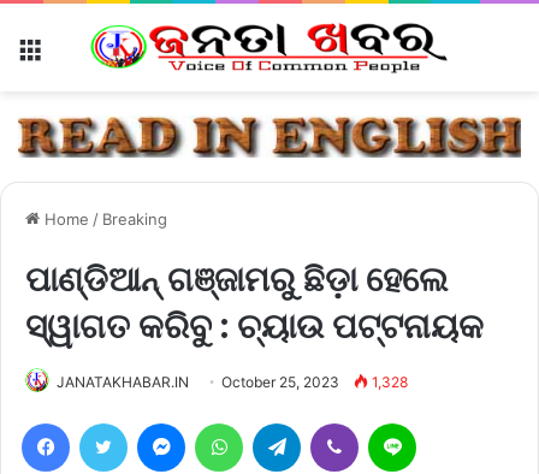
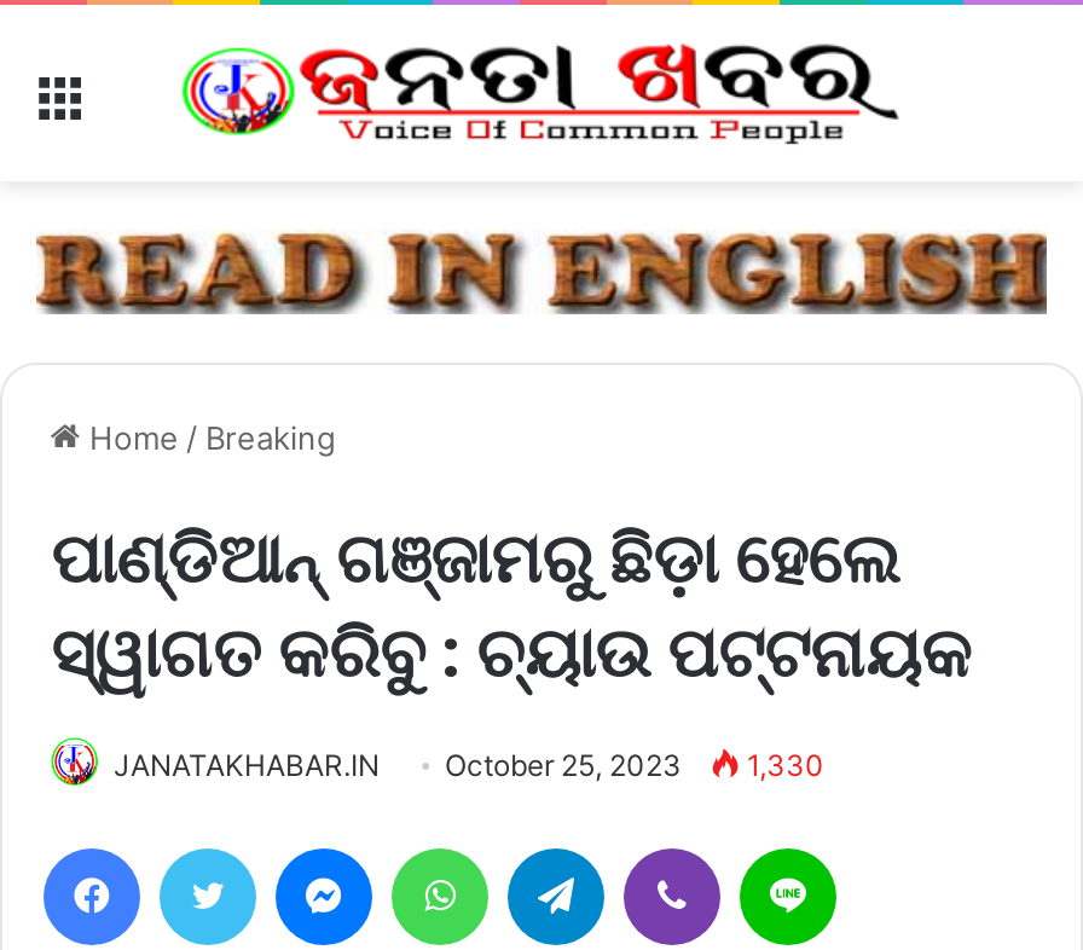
- JANATAKHABAR.IN October 25, 2023 1,328
+ JANATAKHABAR.IN October 25, 2023 1,330
